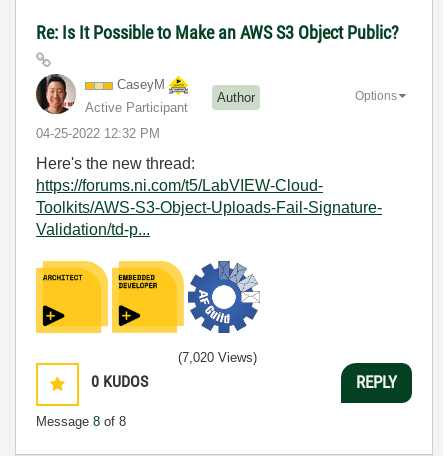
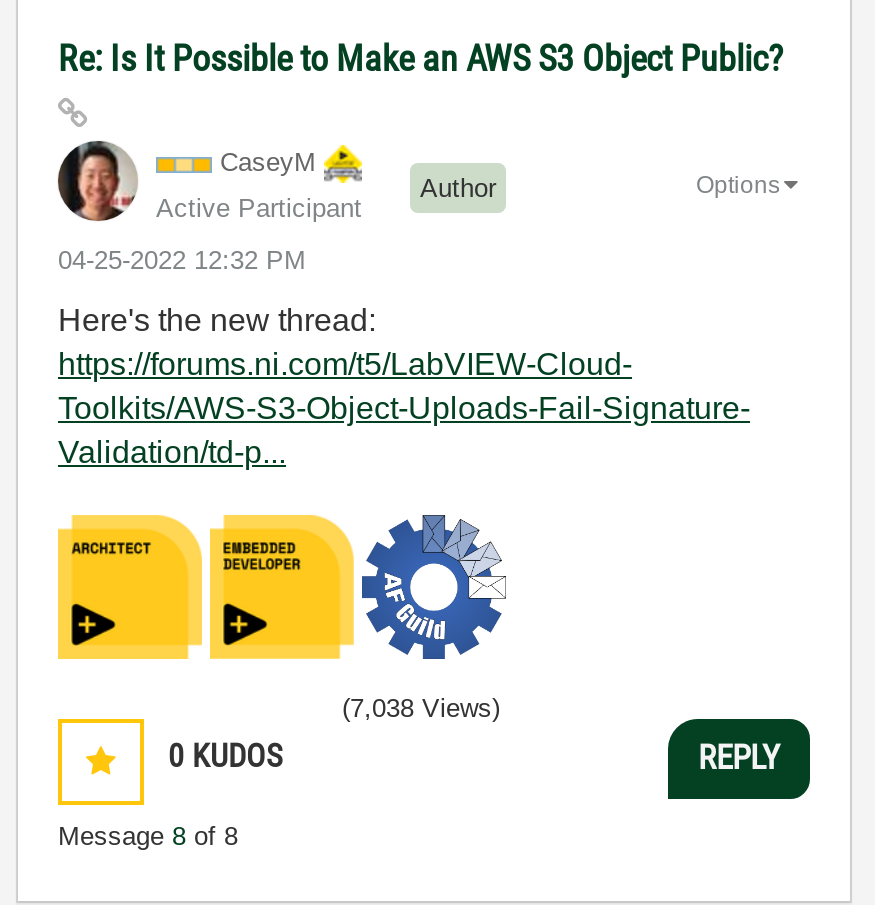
- (7,020 Views)
+ (7,038 Views)
